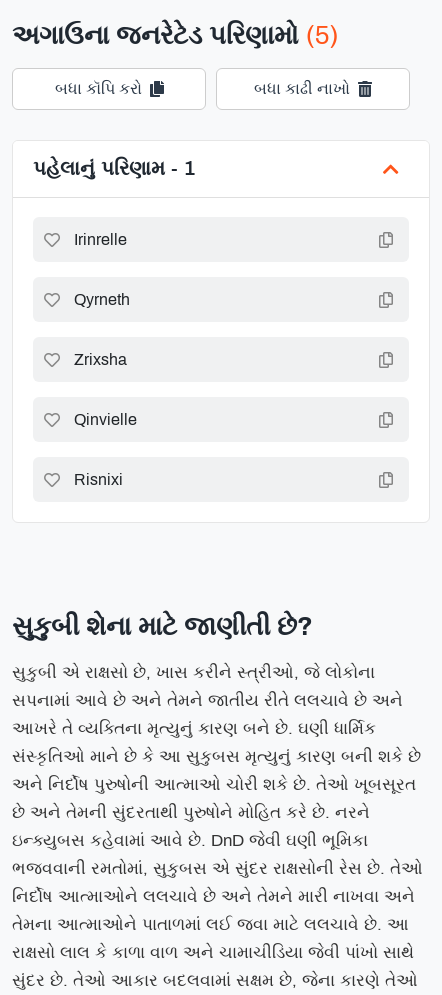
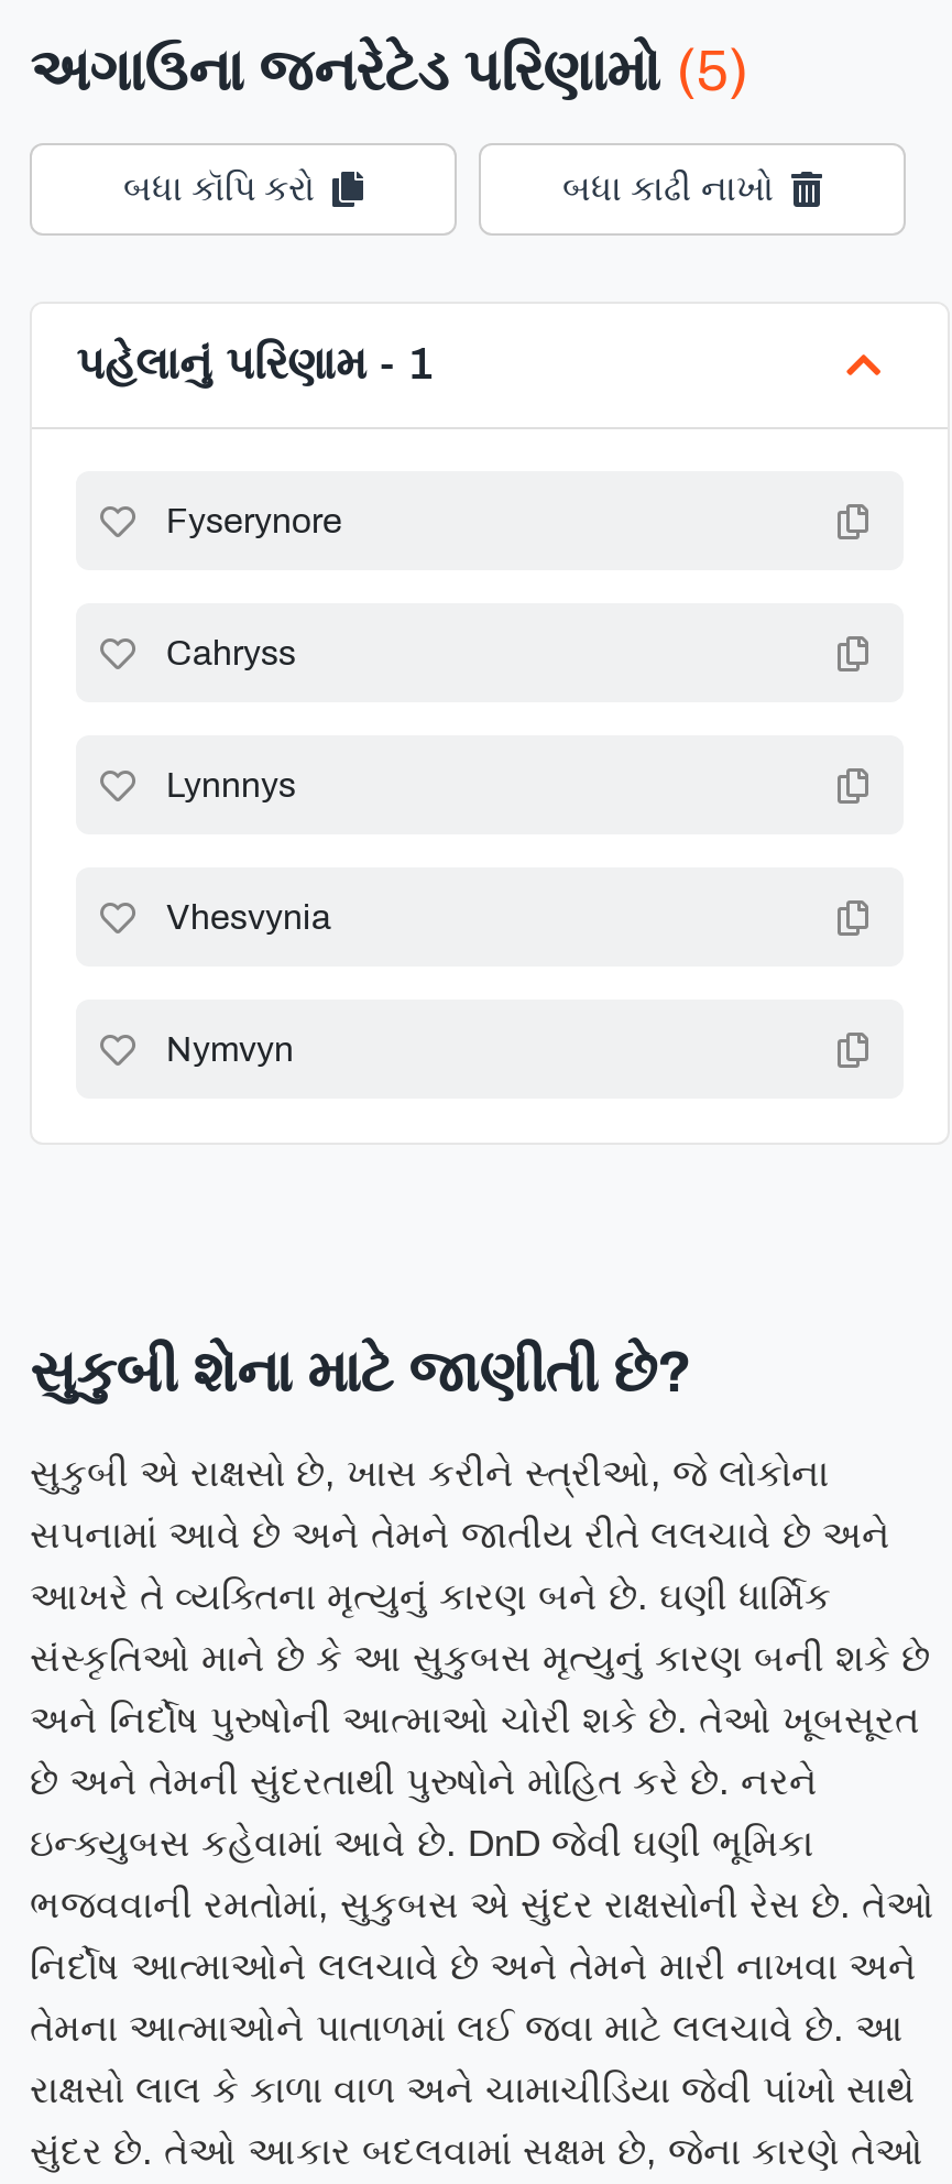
- Irinrelle
+ Fyserynore

- Qyrneth
+ Cahryss

- Zrixsha
+ Lynnnys

- Qinvielle
+ Vhesvynia

- Risnixi
+ Nymvyn
